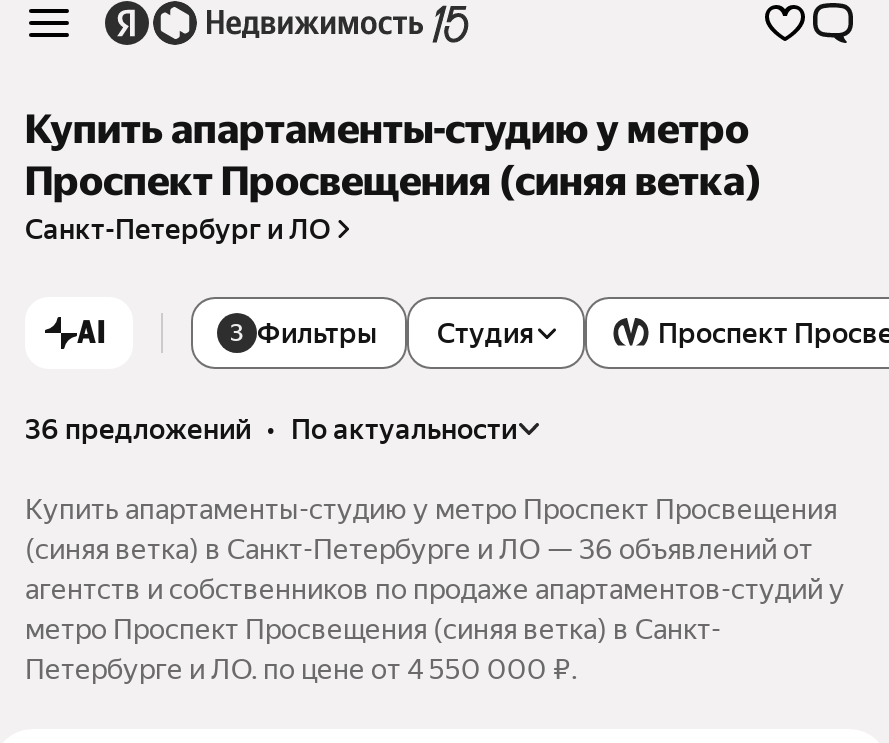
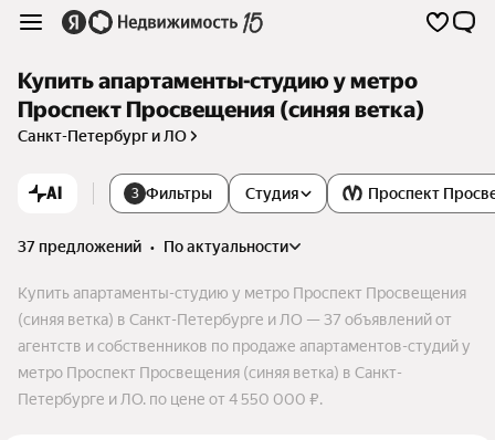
- 36 предложений • по актуальности
+ 37 предложений • по актуальности

- (синяя ветка) в Санкт-Петербурге и ЛО — 36 объявлений от
+ (синяя ветка) в Санкт-Петербурге и ЛО — 37 объявлений от
